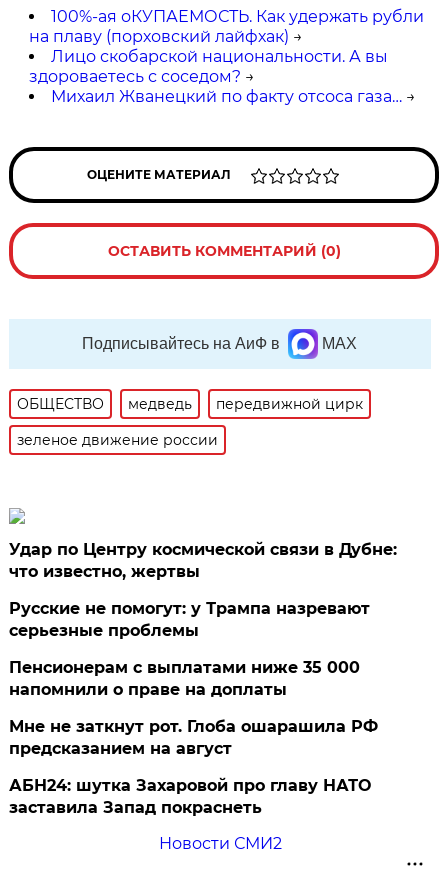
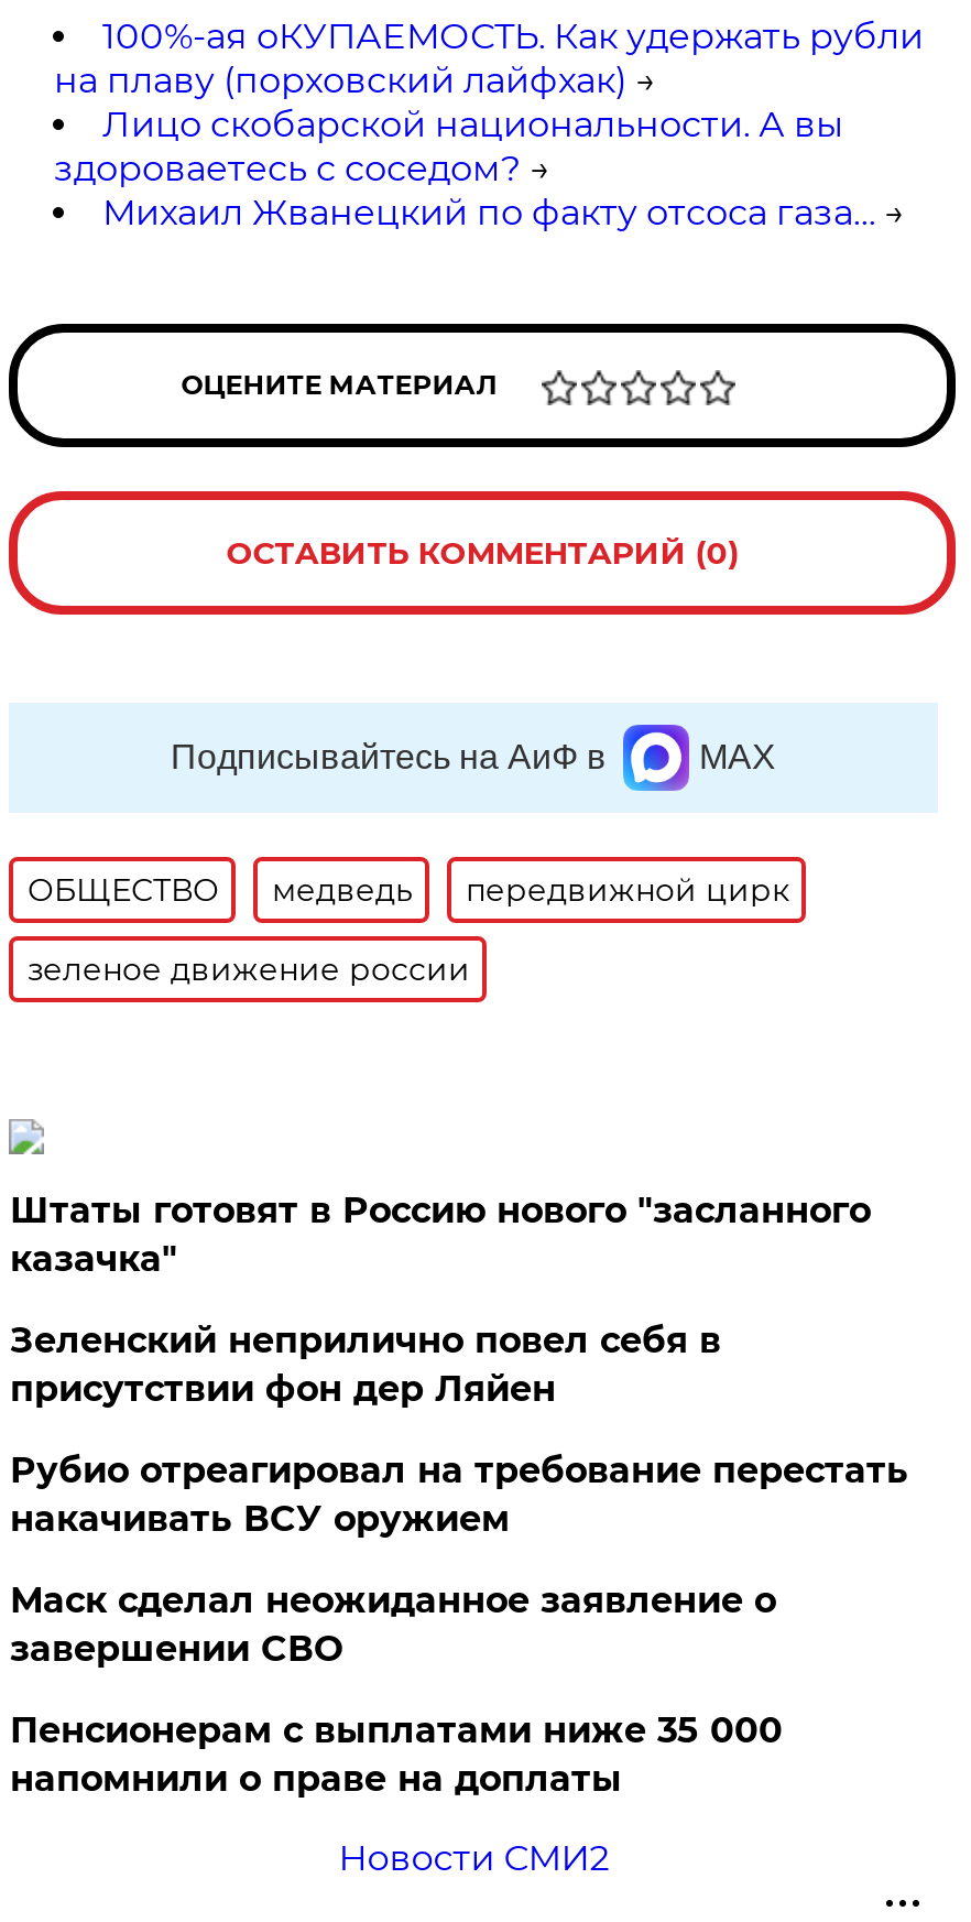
- Удар по Центру космической связи в Дубне:
- что известно, жертвы
- Русские не помогут: у Трампа назревают
- серьезные проблемы
+ Штаты готовят в Россию нового "засланного
+ казачка"
+ Зеленский неприлично повел cебя в
+ присутствии фон дер Ляйен
+ Рубио отреагировал на требование перестать
+ накачивать ВСУ оружием
+ Маск сделал неожиданное заявление о
+ завершении СВО

moved down: Пенсионерам с выплатами ниже 35 000 | напомнили о праве на доплаты

- Мне не заткнут рот. Глоба ошарашила РФ
- предсказанием на август
- АБН24: шутка Захаровой про главу НАТО
- заставила Запад покраснеть
